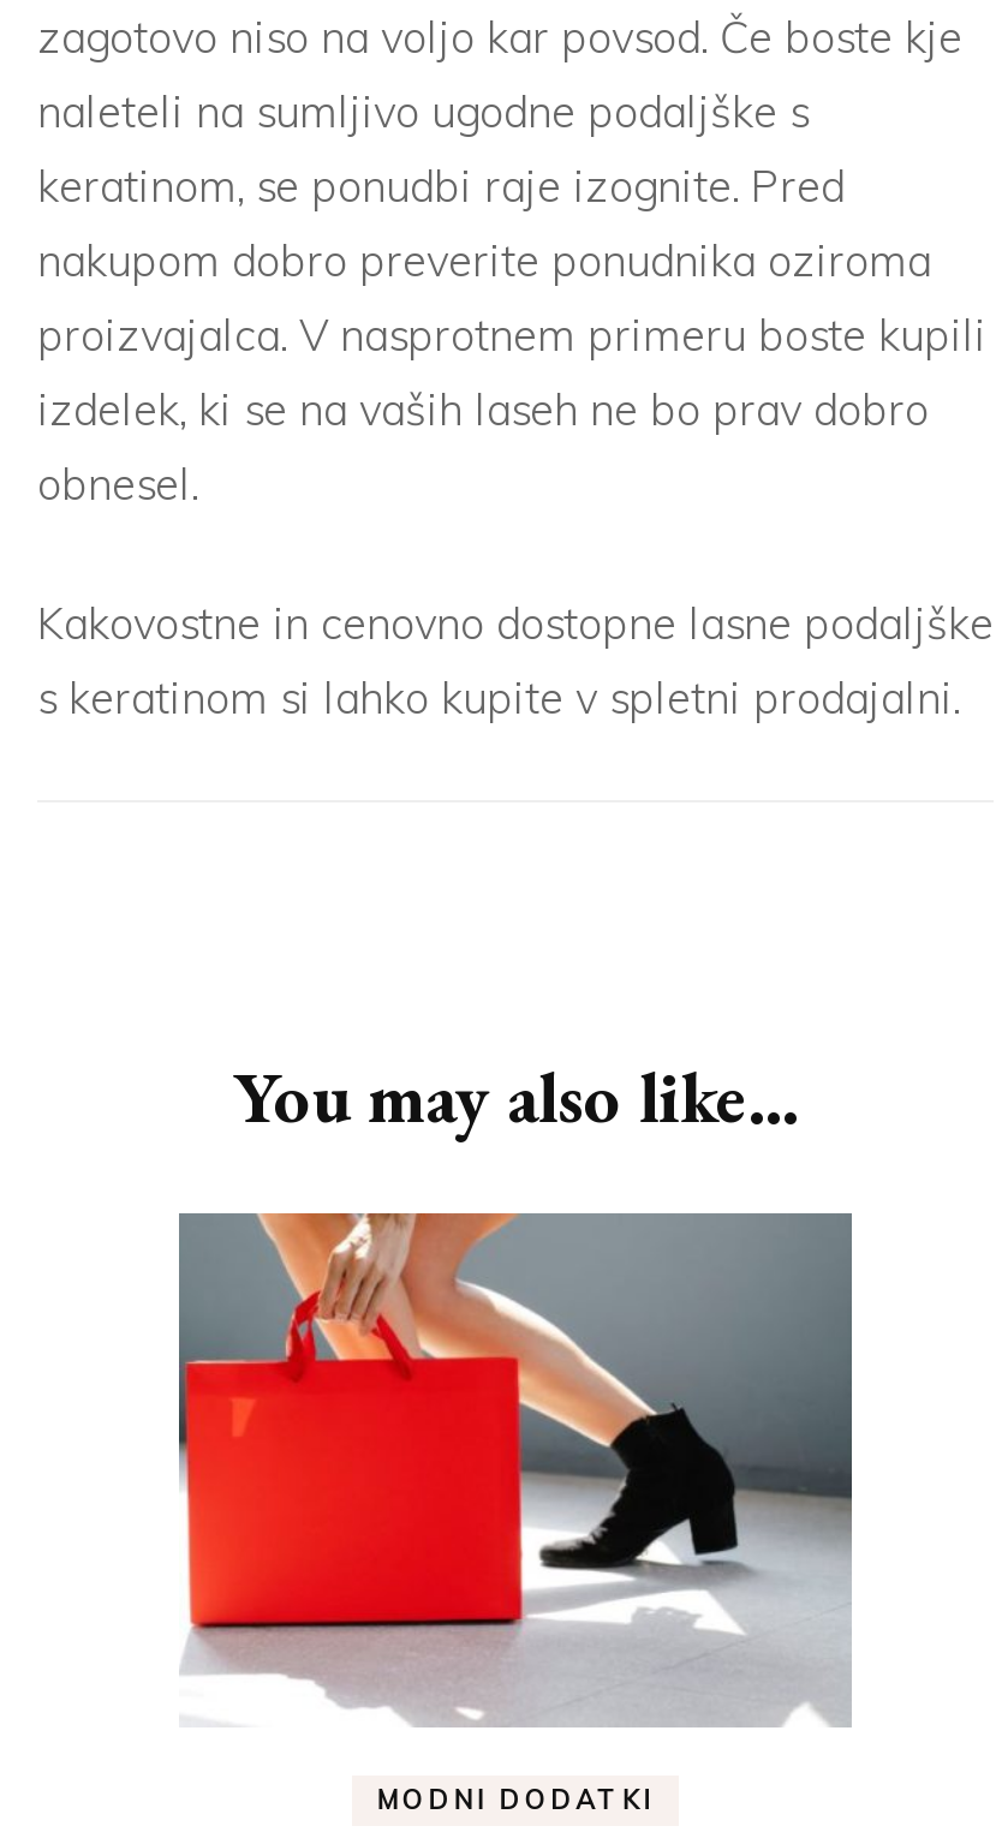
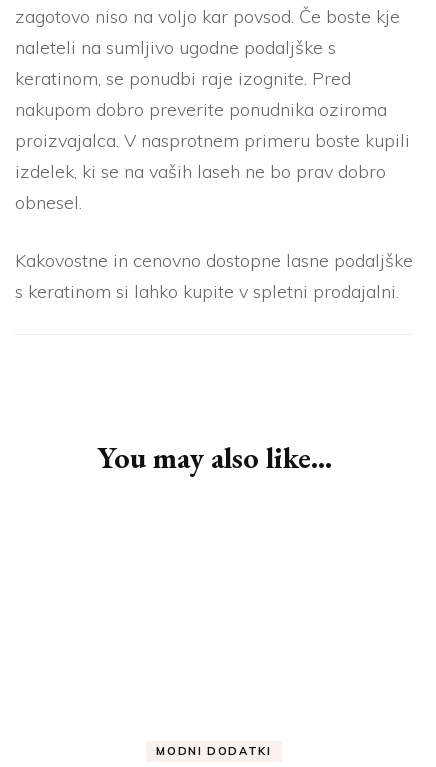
- [image]
